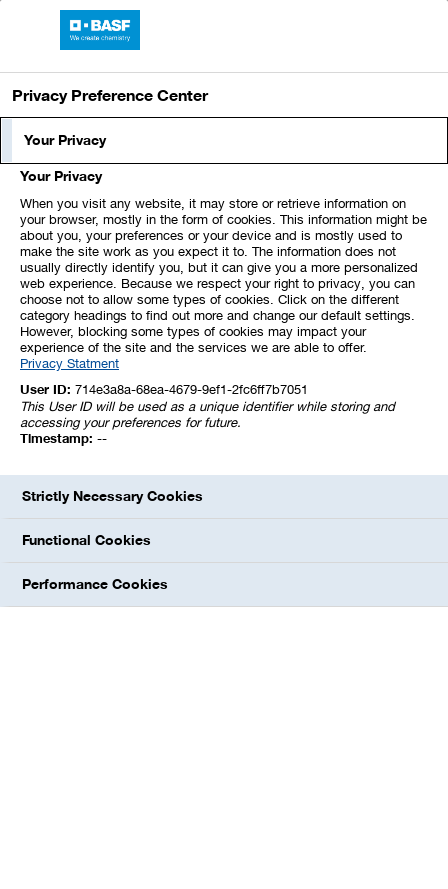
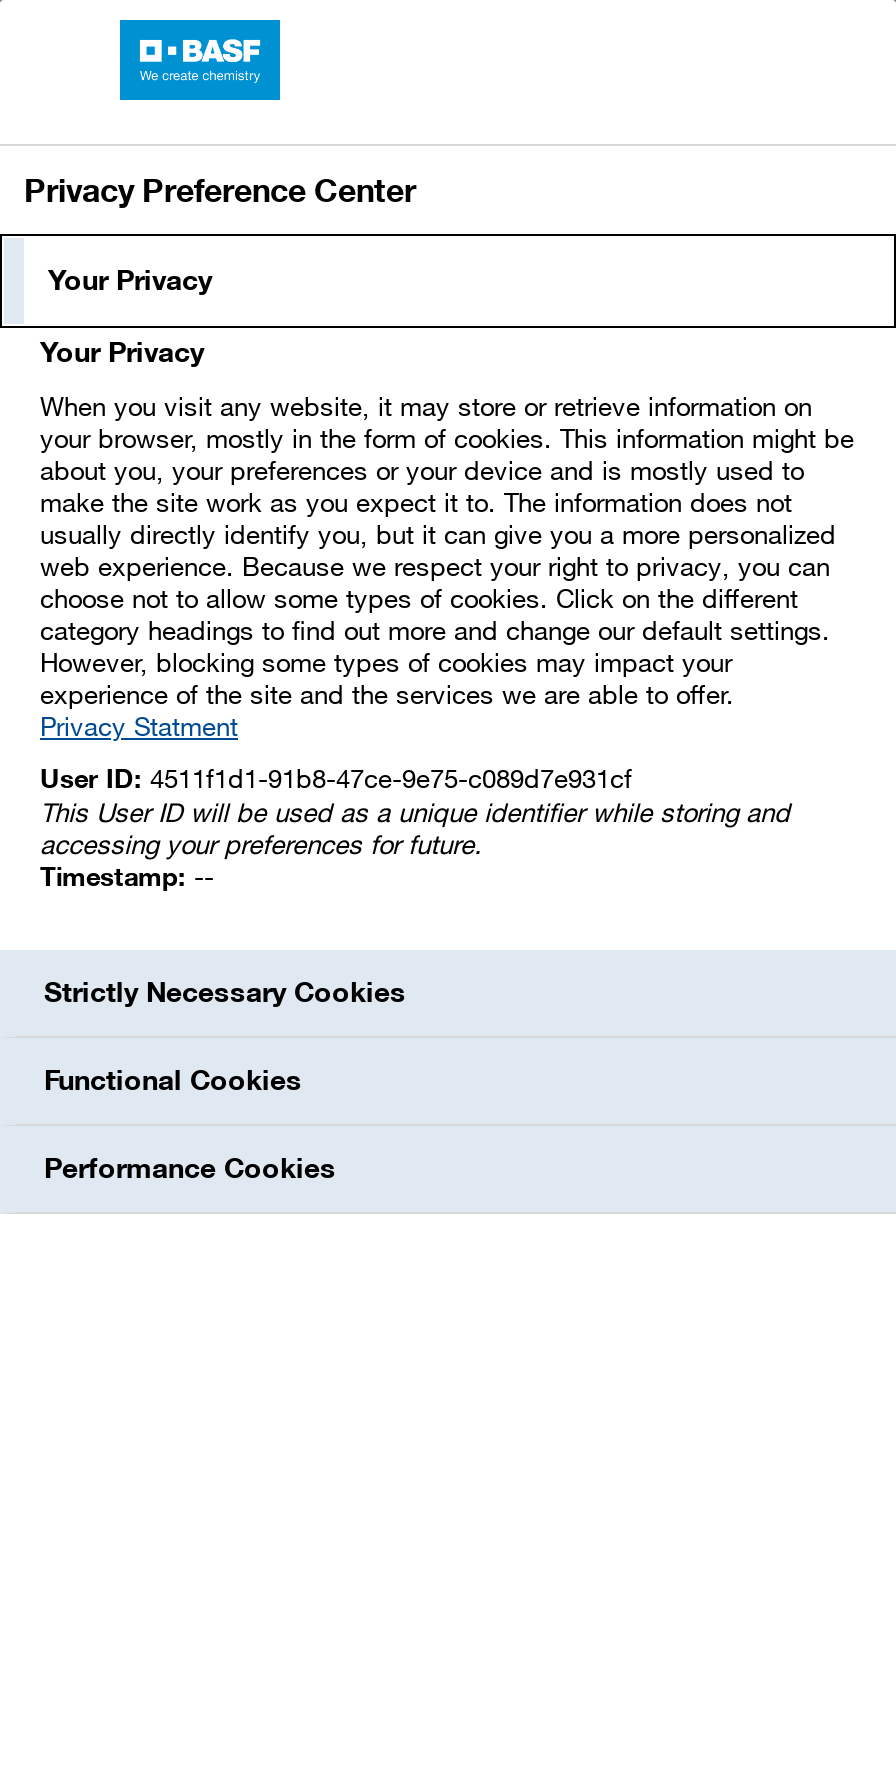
- User ID: 714e3a8a-68ea-4679-9ef1-2fc6ff7b7051
+ User ID: 4511f1d1-91b8-47ce-9e75-c089d7e931cf
